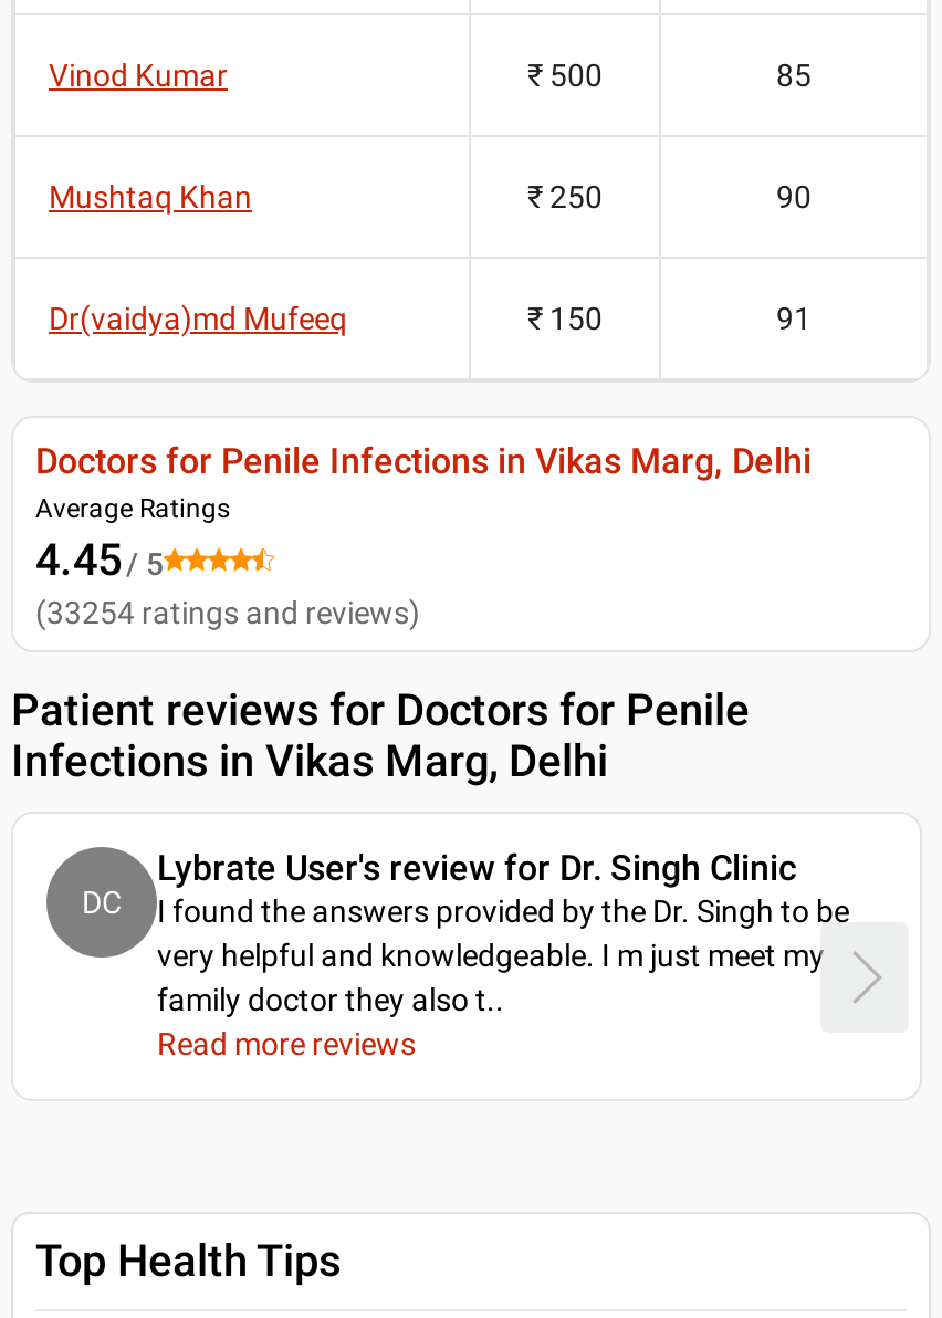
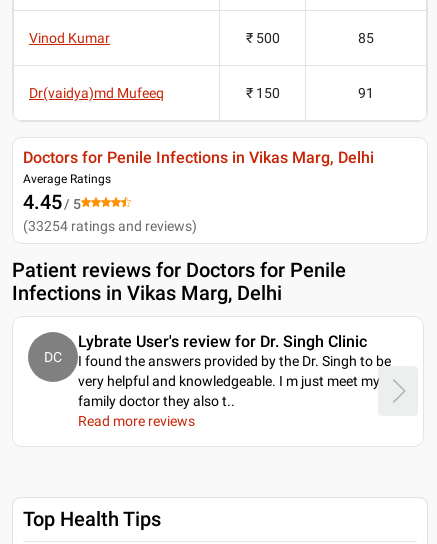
- Mushtaq Khan
- ₹ 250
- 90
